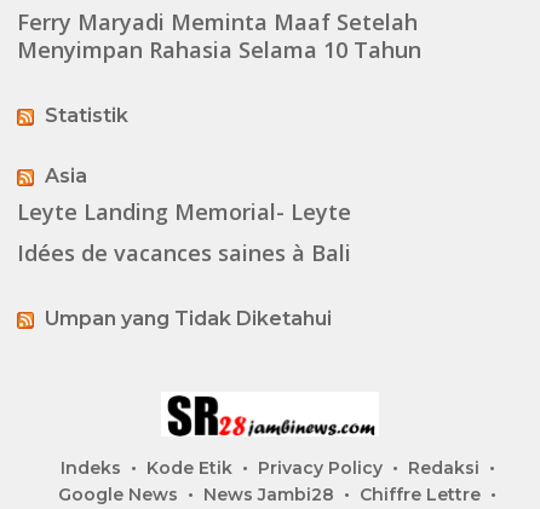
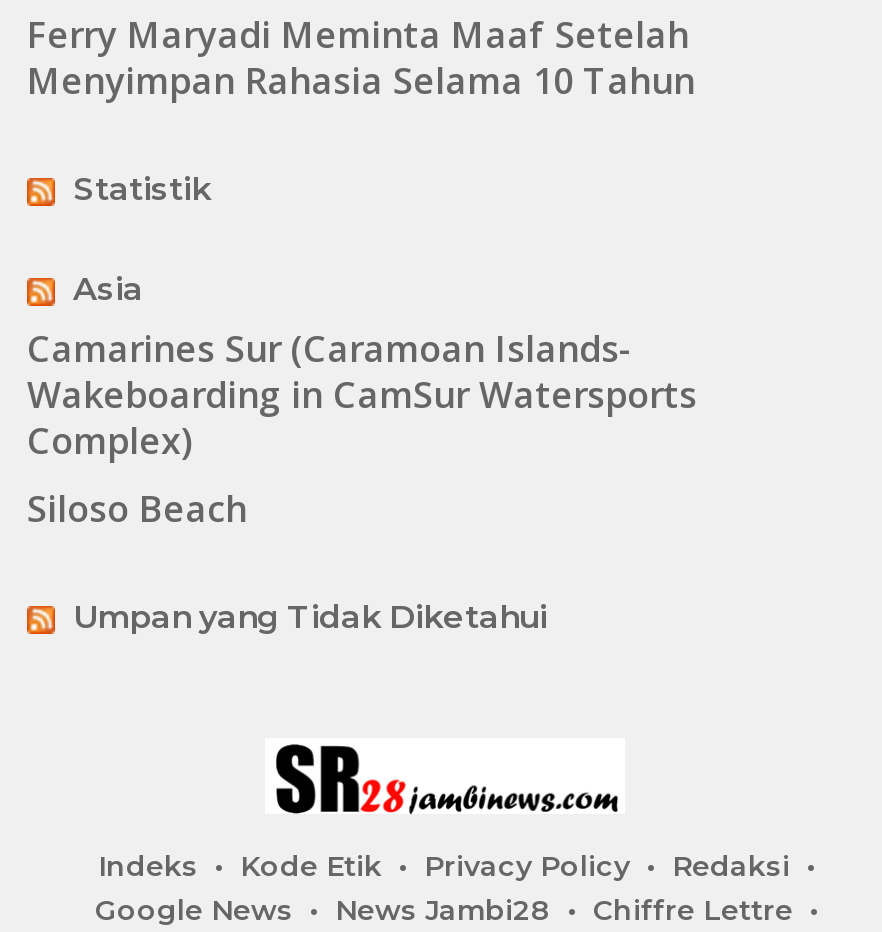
- Leyte Landing Memorial- Leyte
- Idées de vacances saines à Bali
+ Camarines Sur (Caramoan Islands-
+ Wakeboarding in CamSur Watersports
+ Complex)
+ Siloso Beach
